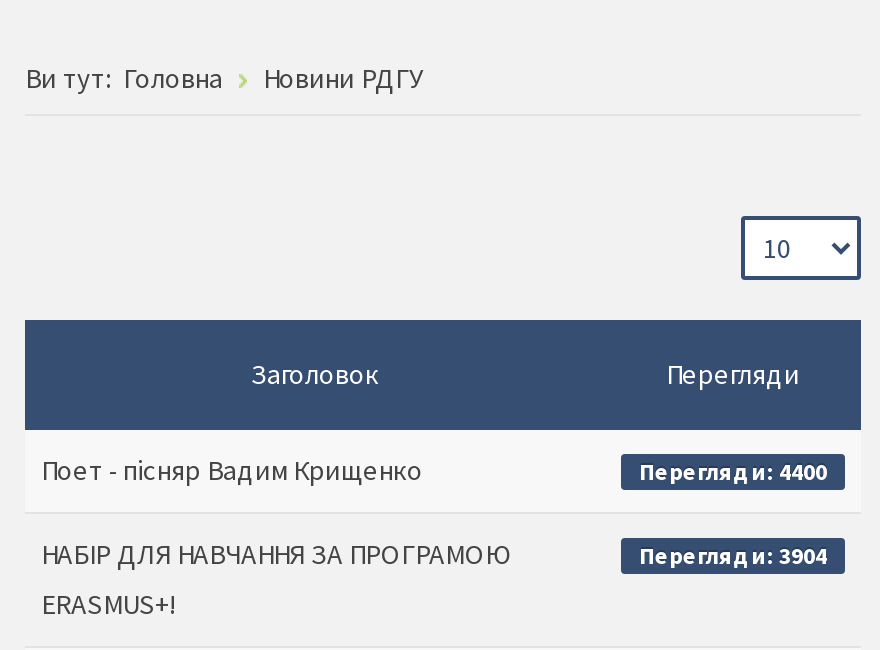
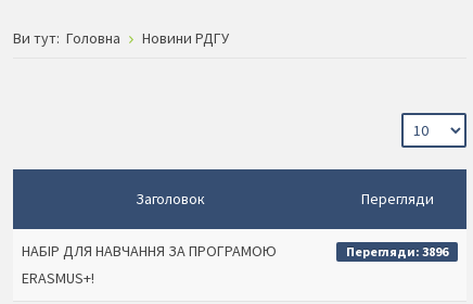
- Поет - пісняр Вадим Крищенко
- Перегляди: 4400

- Перегляди: 3904
+ Перегляди: 3896
